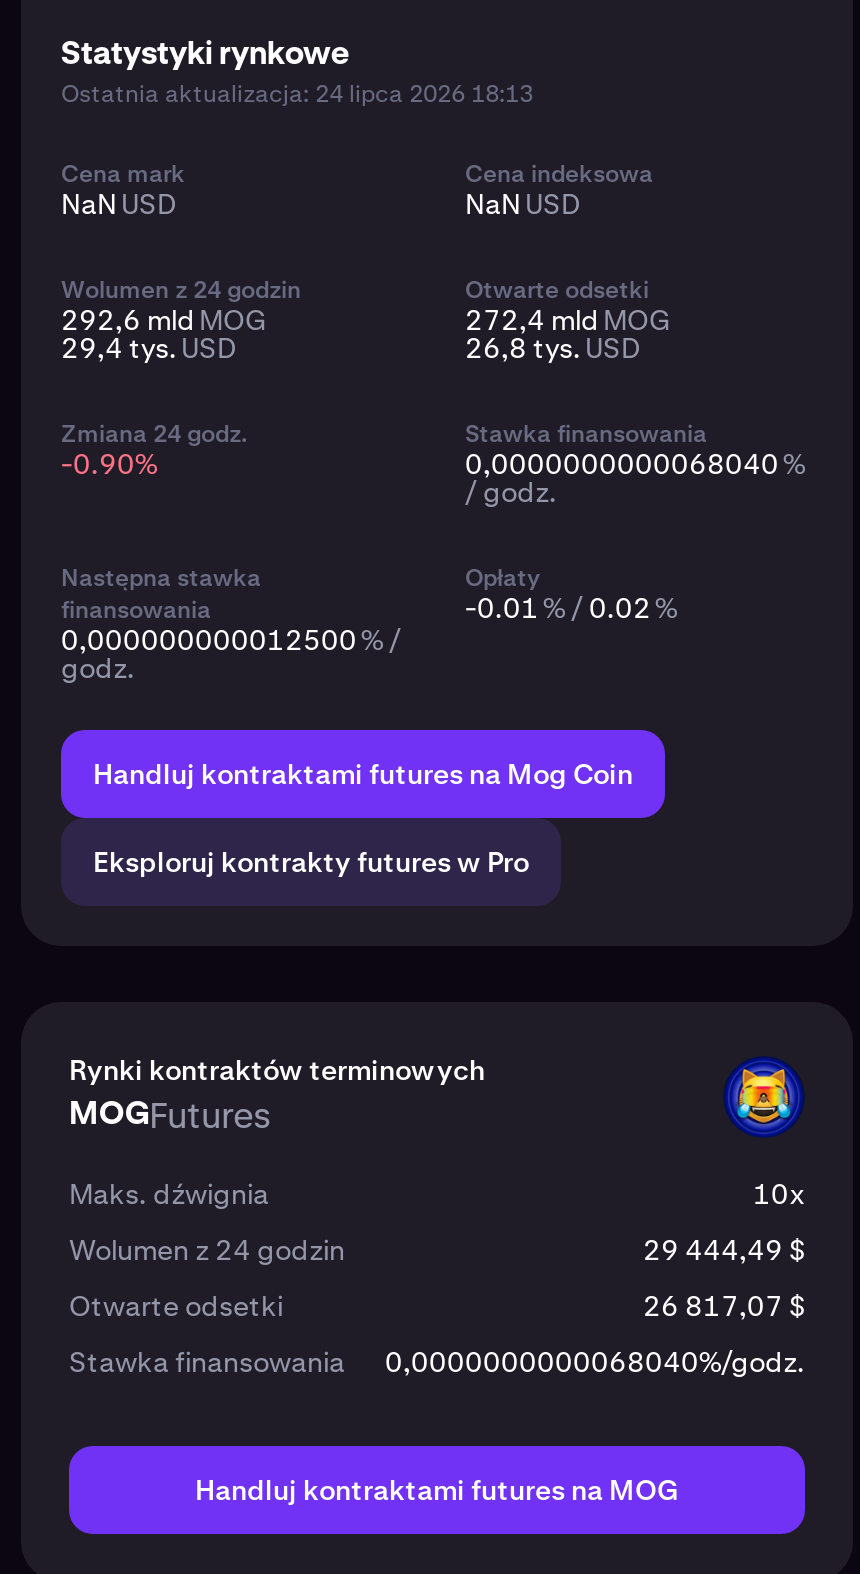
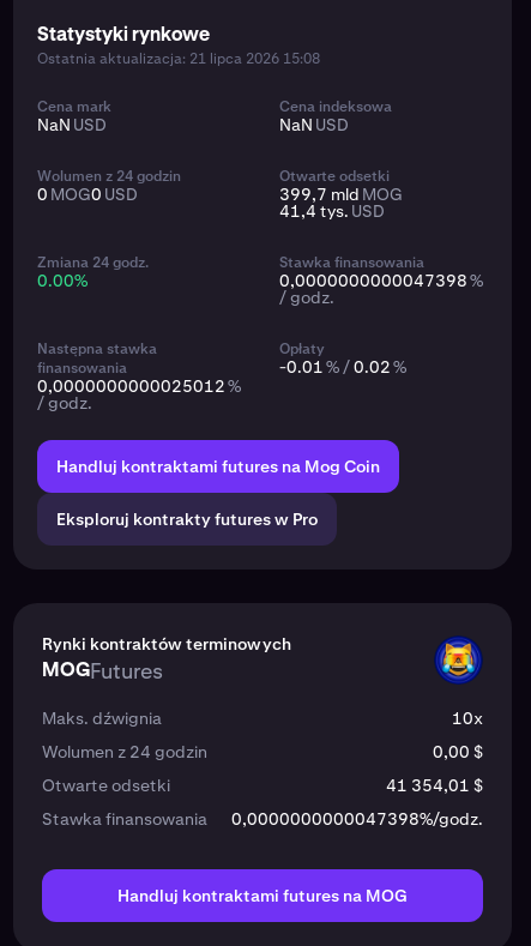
- Ostatnia aktualizacja: 24 lipca 2026 18:13
+ Ostatnia aktualizacja: 21 lipca 2026 15:08

- 292,6 mld MOG
- 29,4 tys. USD
+ 0 MOG0 USD

- 272,4 mld MOG
+ 399,7 mld MOG

- 26,8 tys. USD
+ 41,4 tys. USD

- -0.90%
+ 0.00%

- 0,0000000000068040 %
+ 0,0000000000047398 %

- 0,000000000012500 % /
- godz.
+ 0,0000000000025012 %
+ / godz.

- 29 444,49 $
+ 0,00 $

- 26 817,07 $
+ 41 354,01 $

- Stawka finansowania 0,0000000000068040%/godz.
+ Stawka finansowania 0,0000000000047398%/godz.
